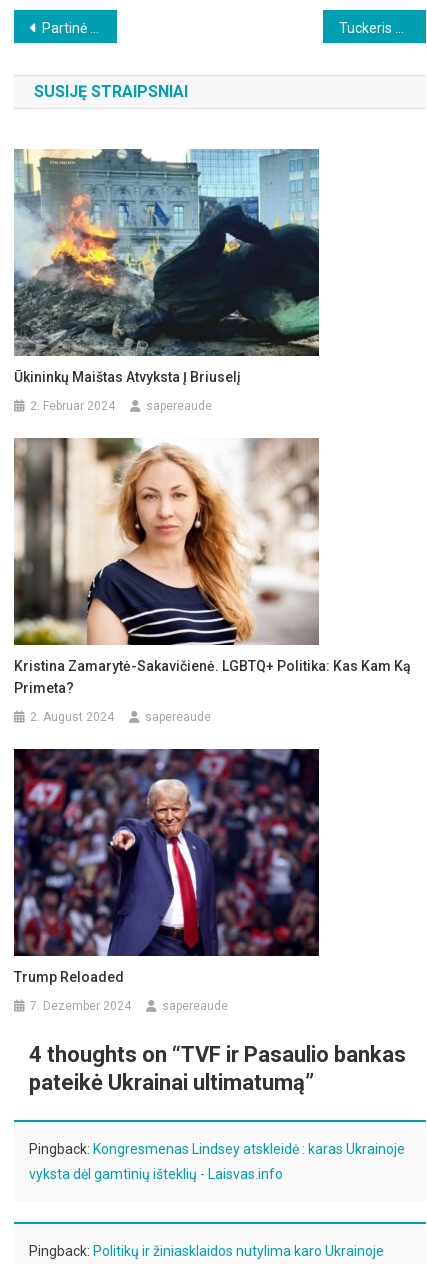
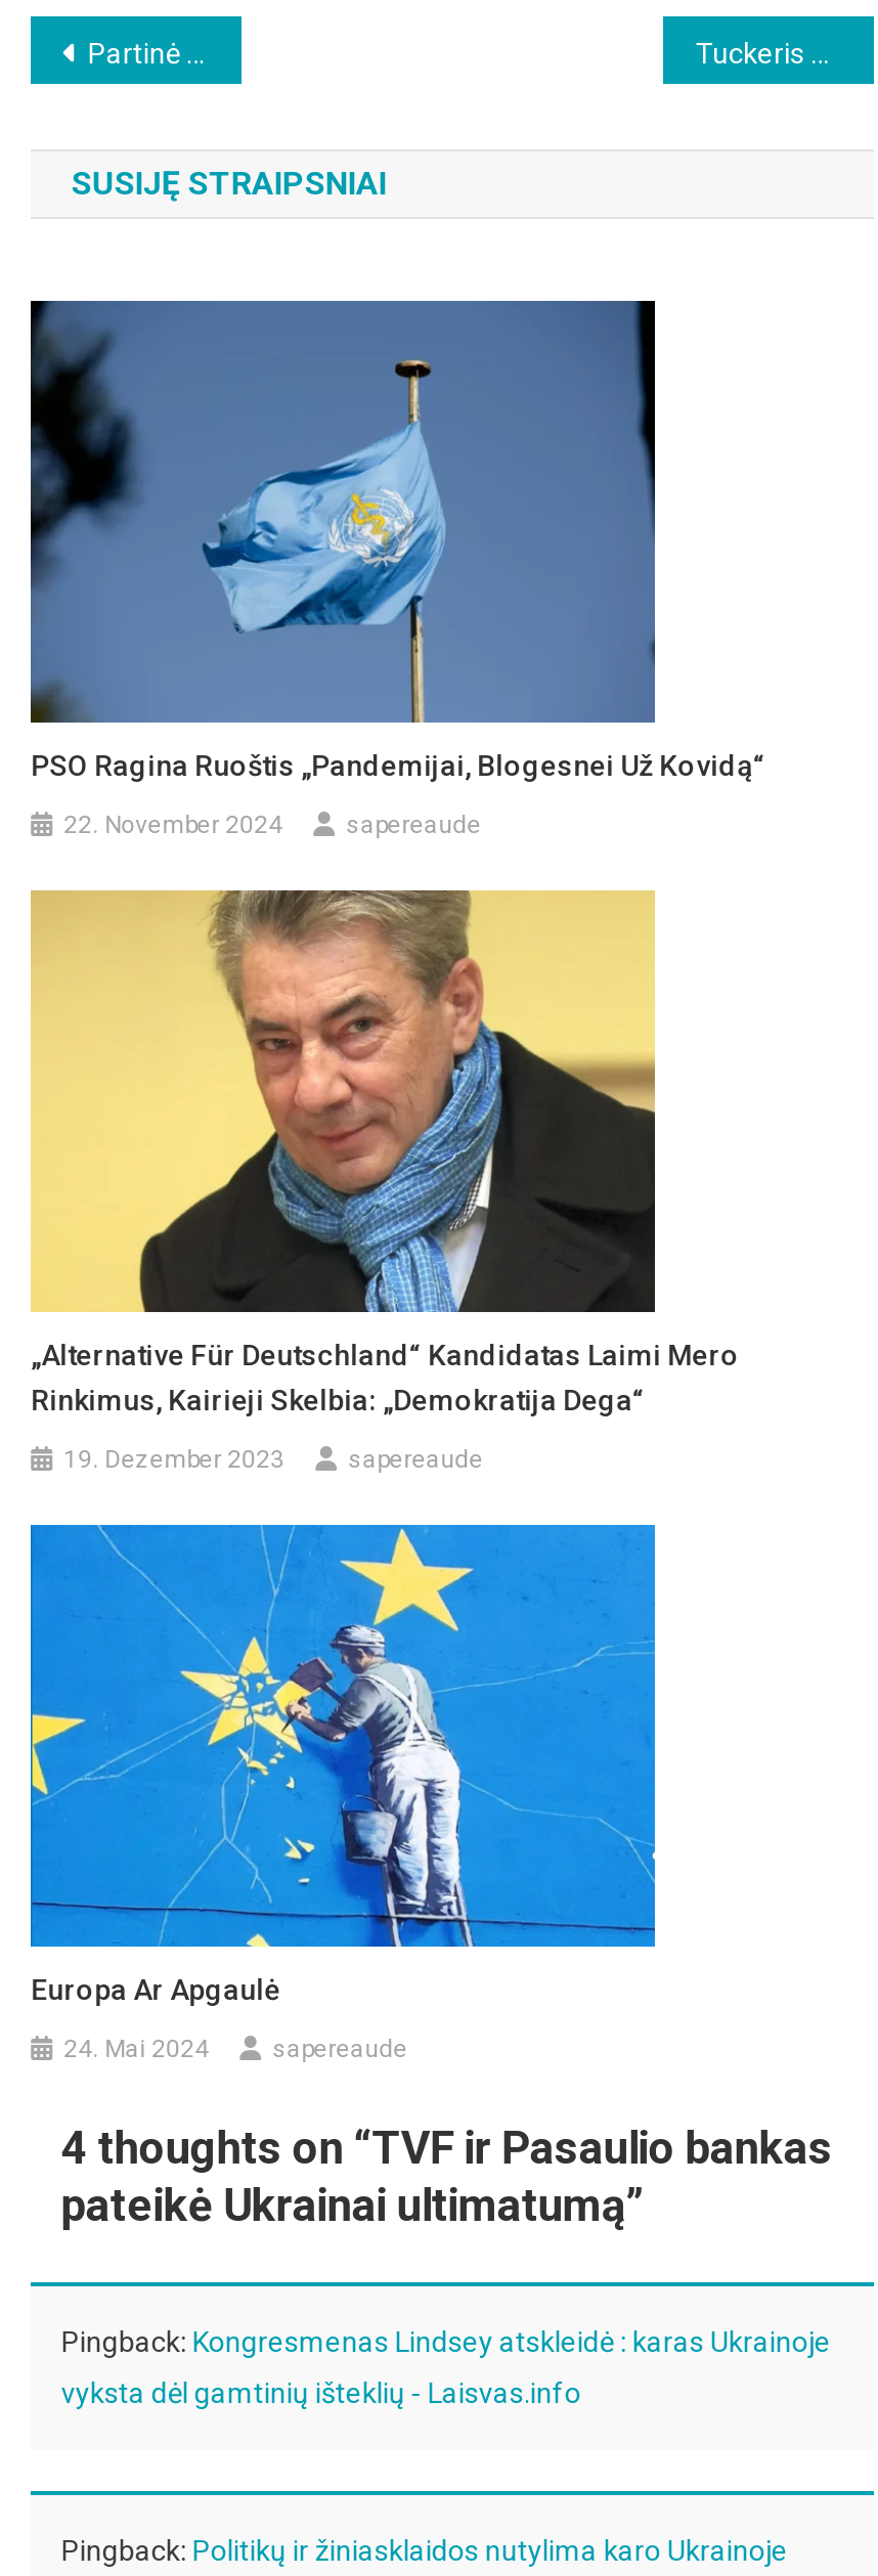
- [image]
- Ūkininkų Maištas Atvyksta Į Briuselį
+ [image]
+ PSO Ragina Ruoštis „pandemijai, Blogesnei Už Kovidą“

- 2. Februar 2024
+ 22. November 2024

- [image]
- Kristina Zamarytė-Sakavičienė. LGBTQ+ Politika: Kas Kam Ką
- Primeta?
+ [image]
+ „Alternative Für Deutschland“ Kandidatas Laimi Mero
+ Rinkimus, Kairieji Skelbia: „Demokratija Dega“

- 2. August 2024
+ 19. Dezember 2023

- [image]
- Trump Reloaded
+ [image]
+ Europa Ar Apgaulė

- 7. Dezember 2024
+ 24. Mai 2024
